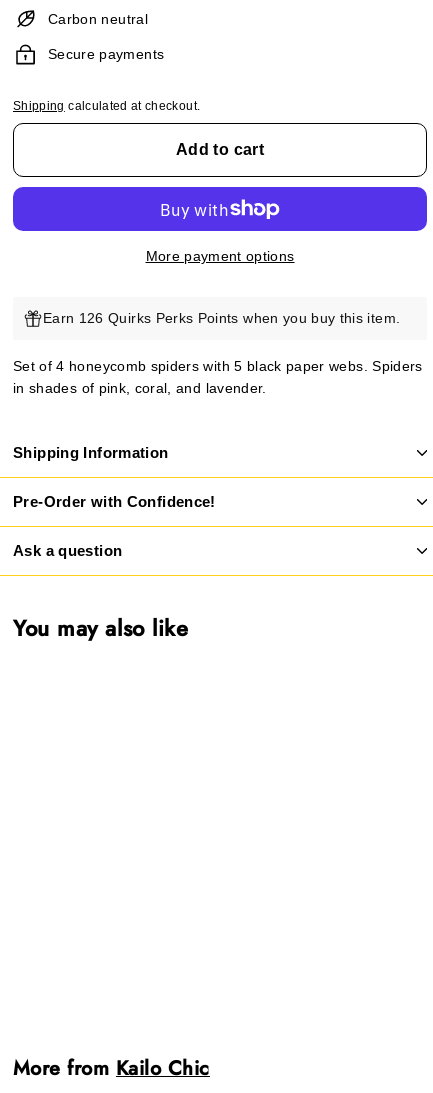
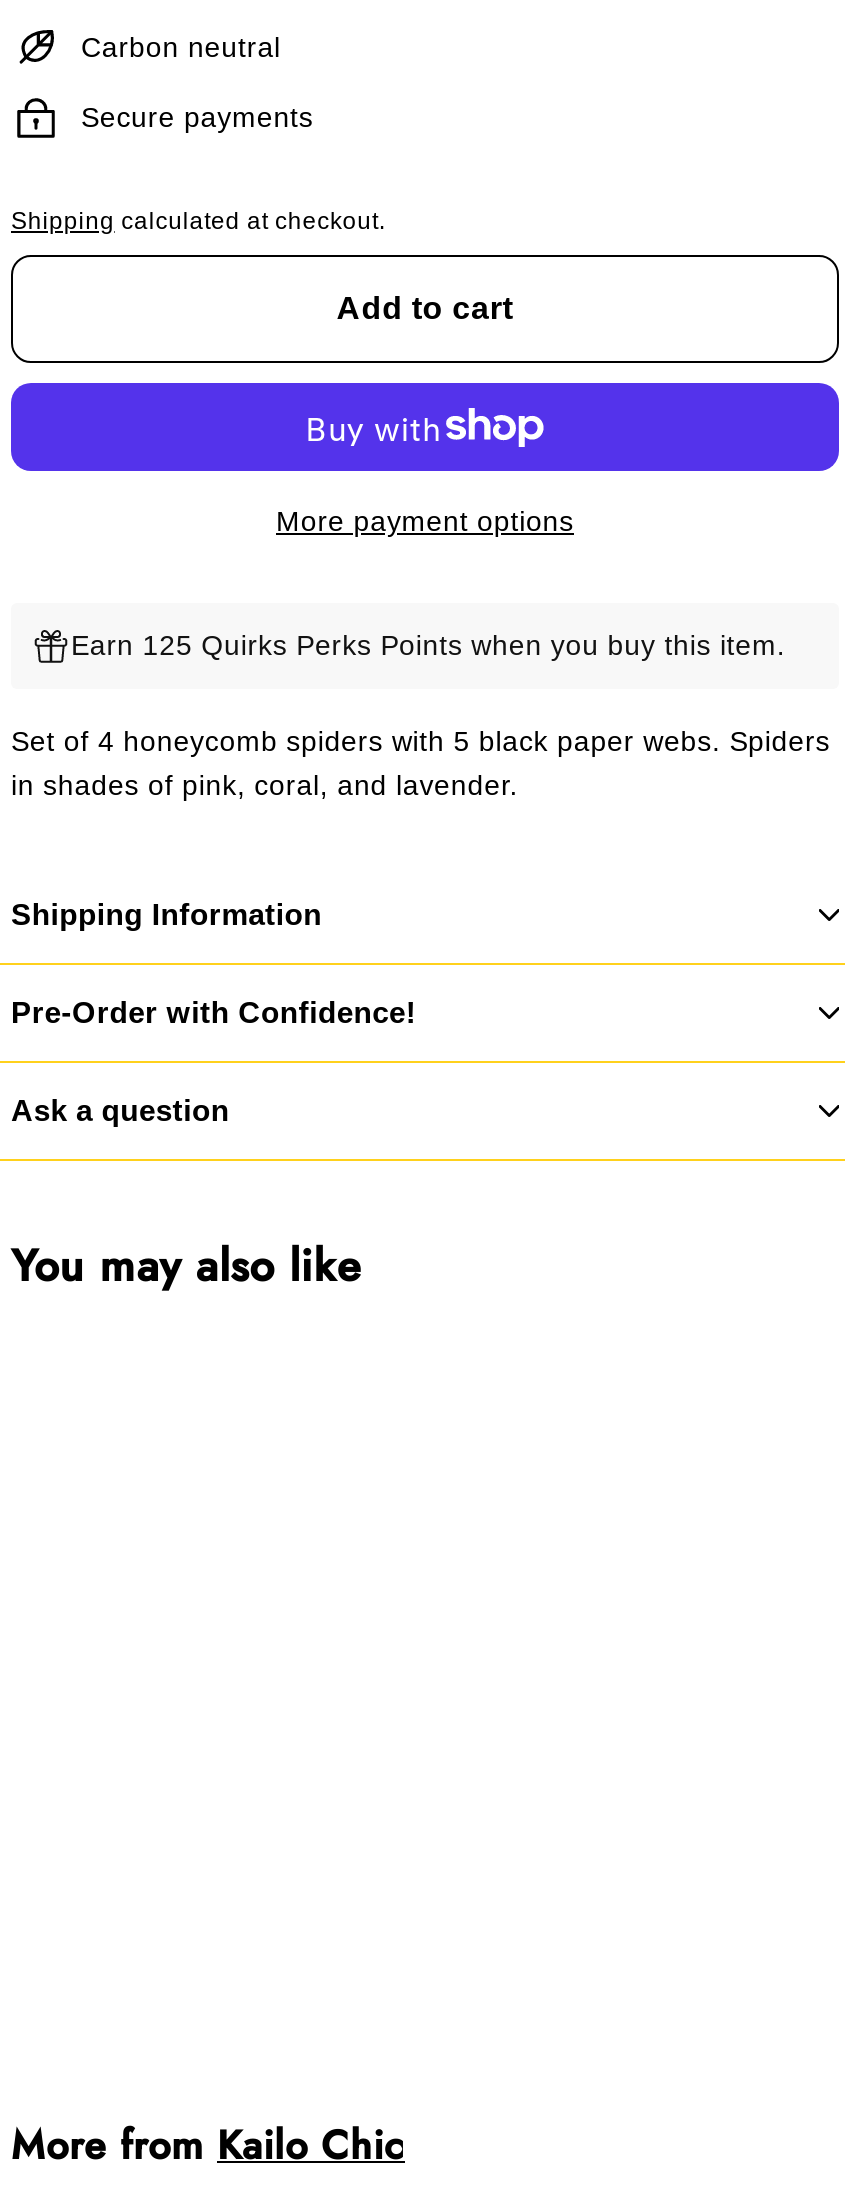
- Earn 126 Quirks Perks Points when you buy this item.
+ Earn 125 Quirks Perks Points when you buy this item.
